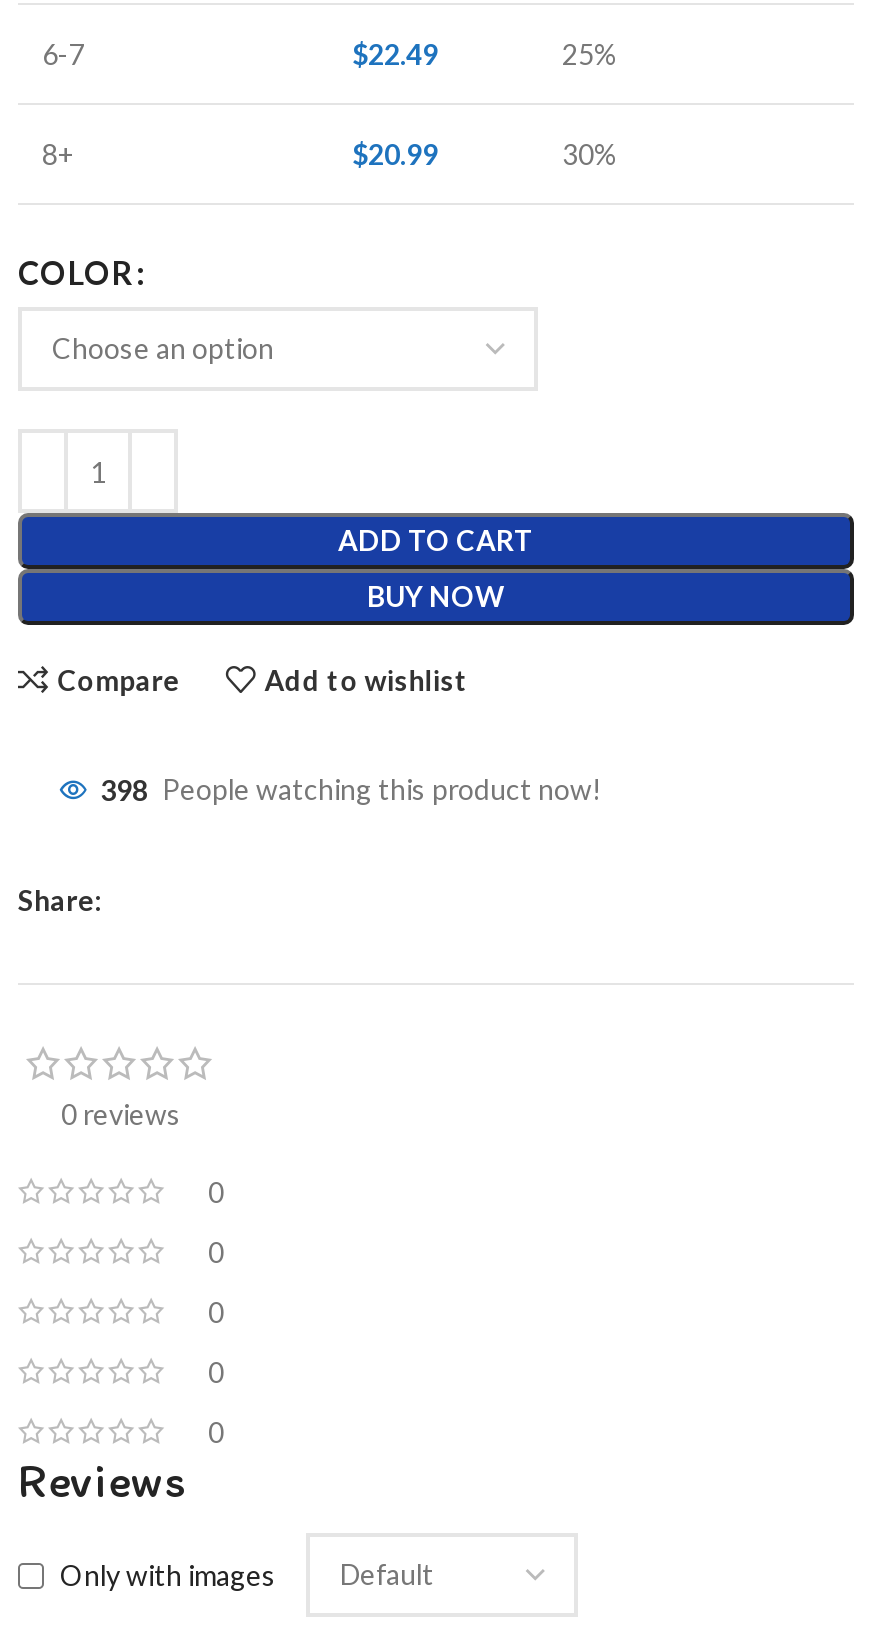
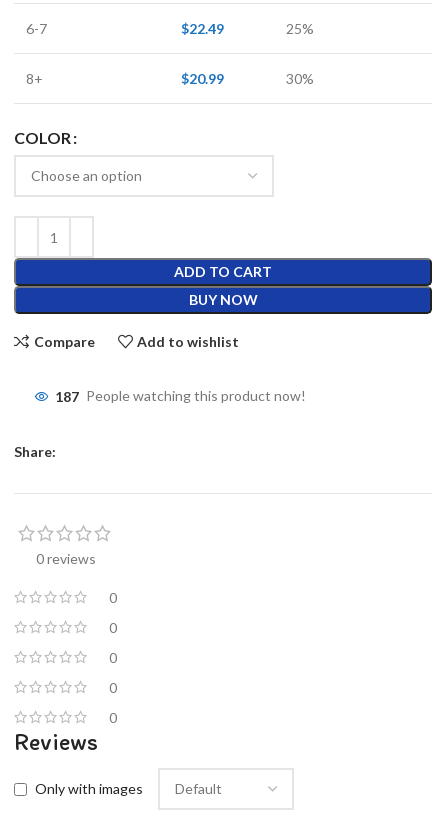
- 398 People watching this product now!
+ 187 People watching this product now!
